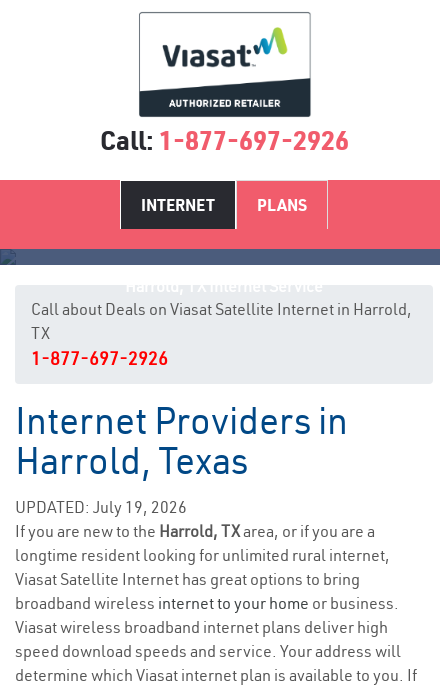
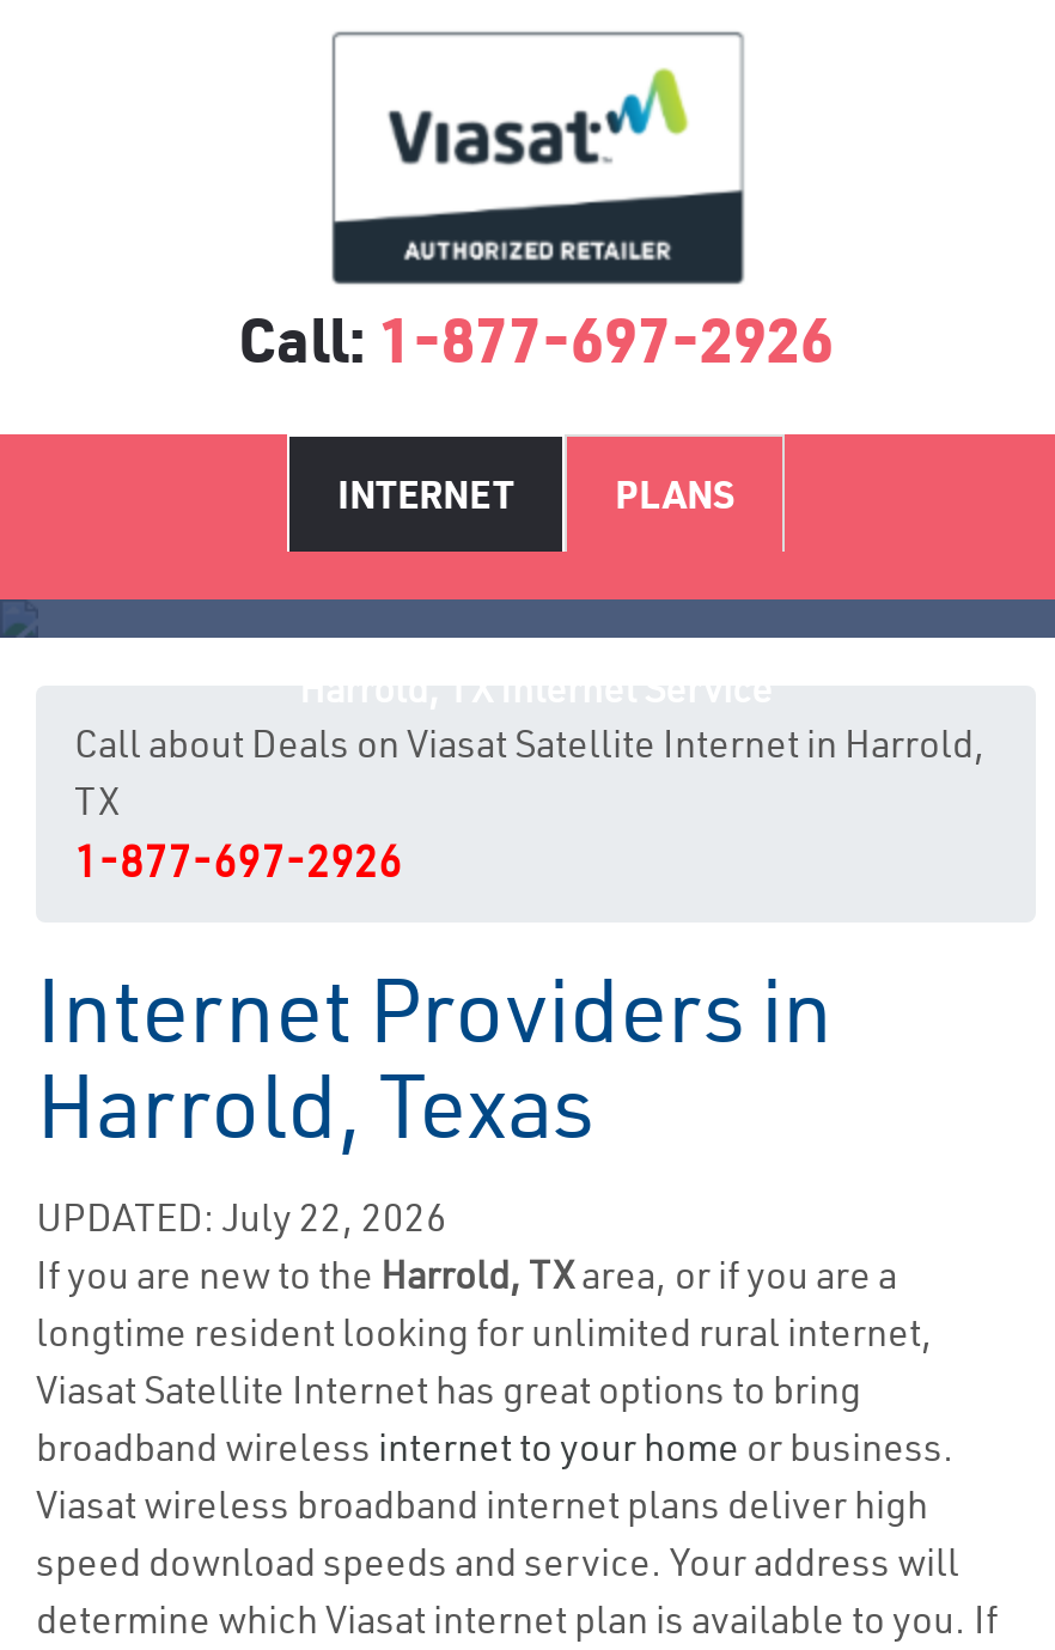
- UPDATED: July 19, 2026
+ UPDATED: July 22, 2026
